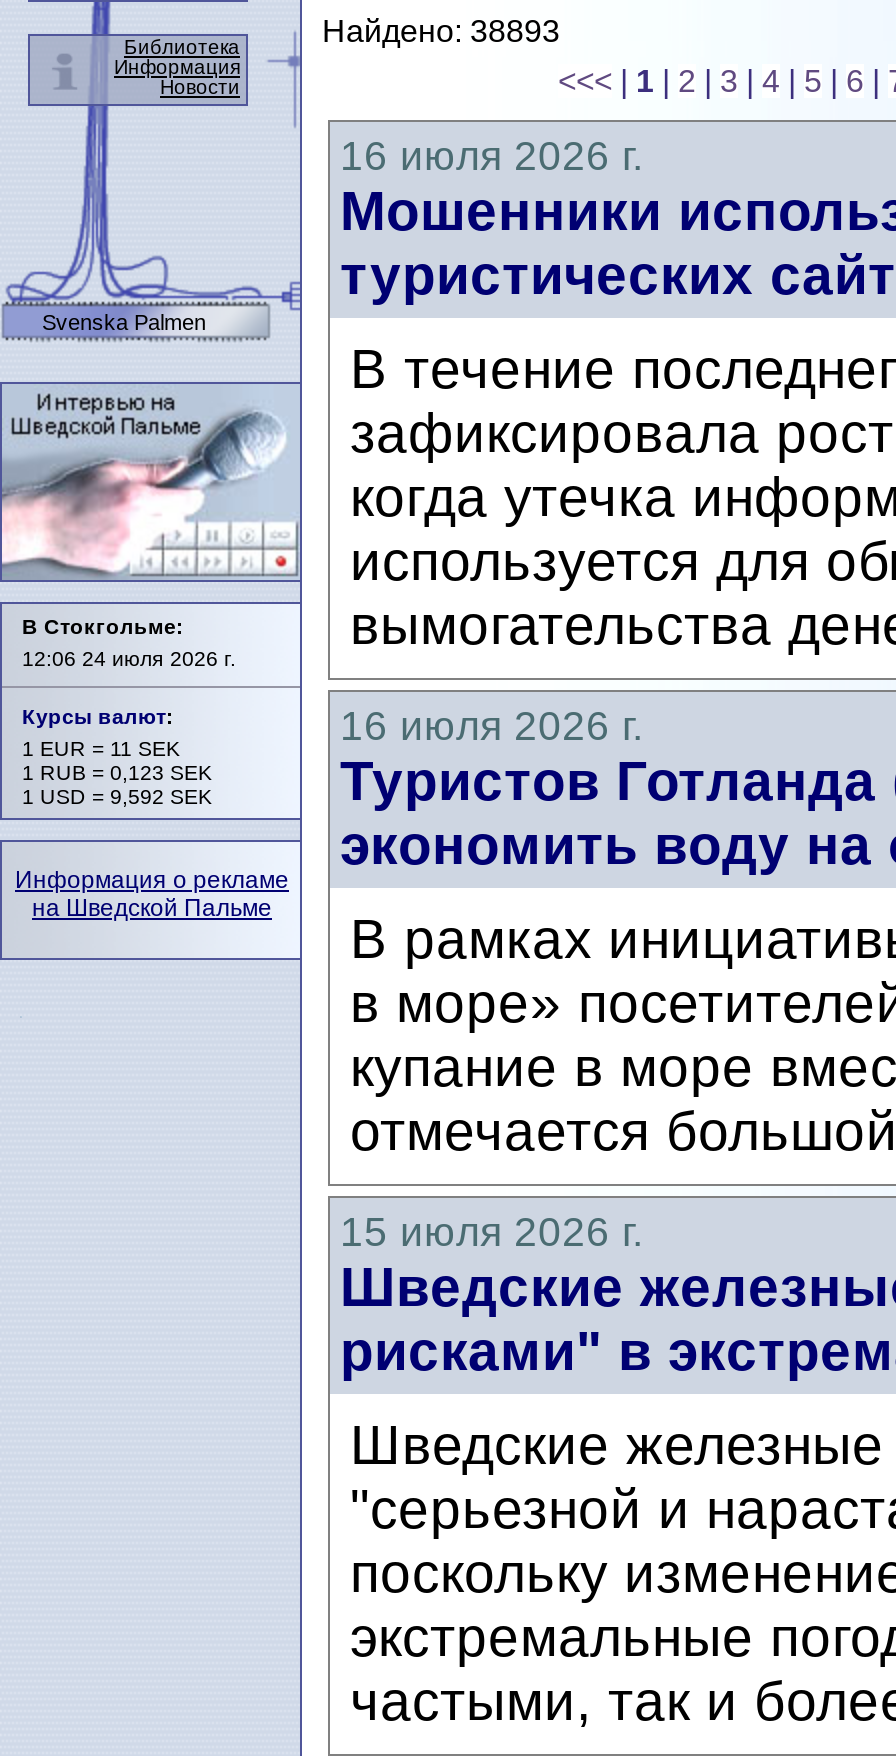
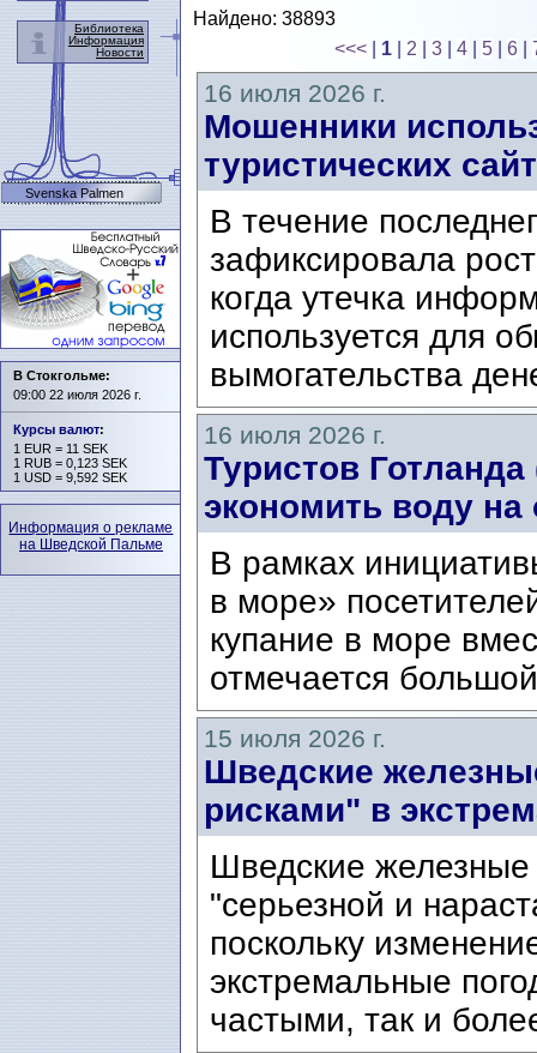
- [image]
- 12:06 24 июля 2026 г.
+ [image]
+ 09:00 22 июля 2026 г.
